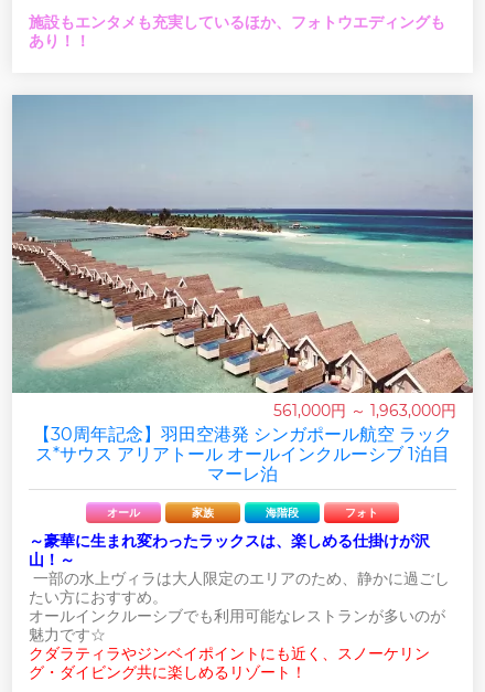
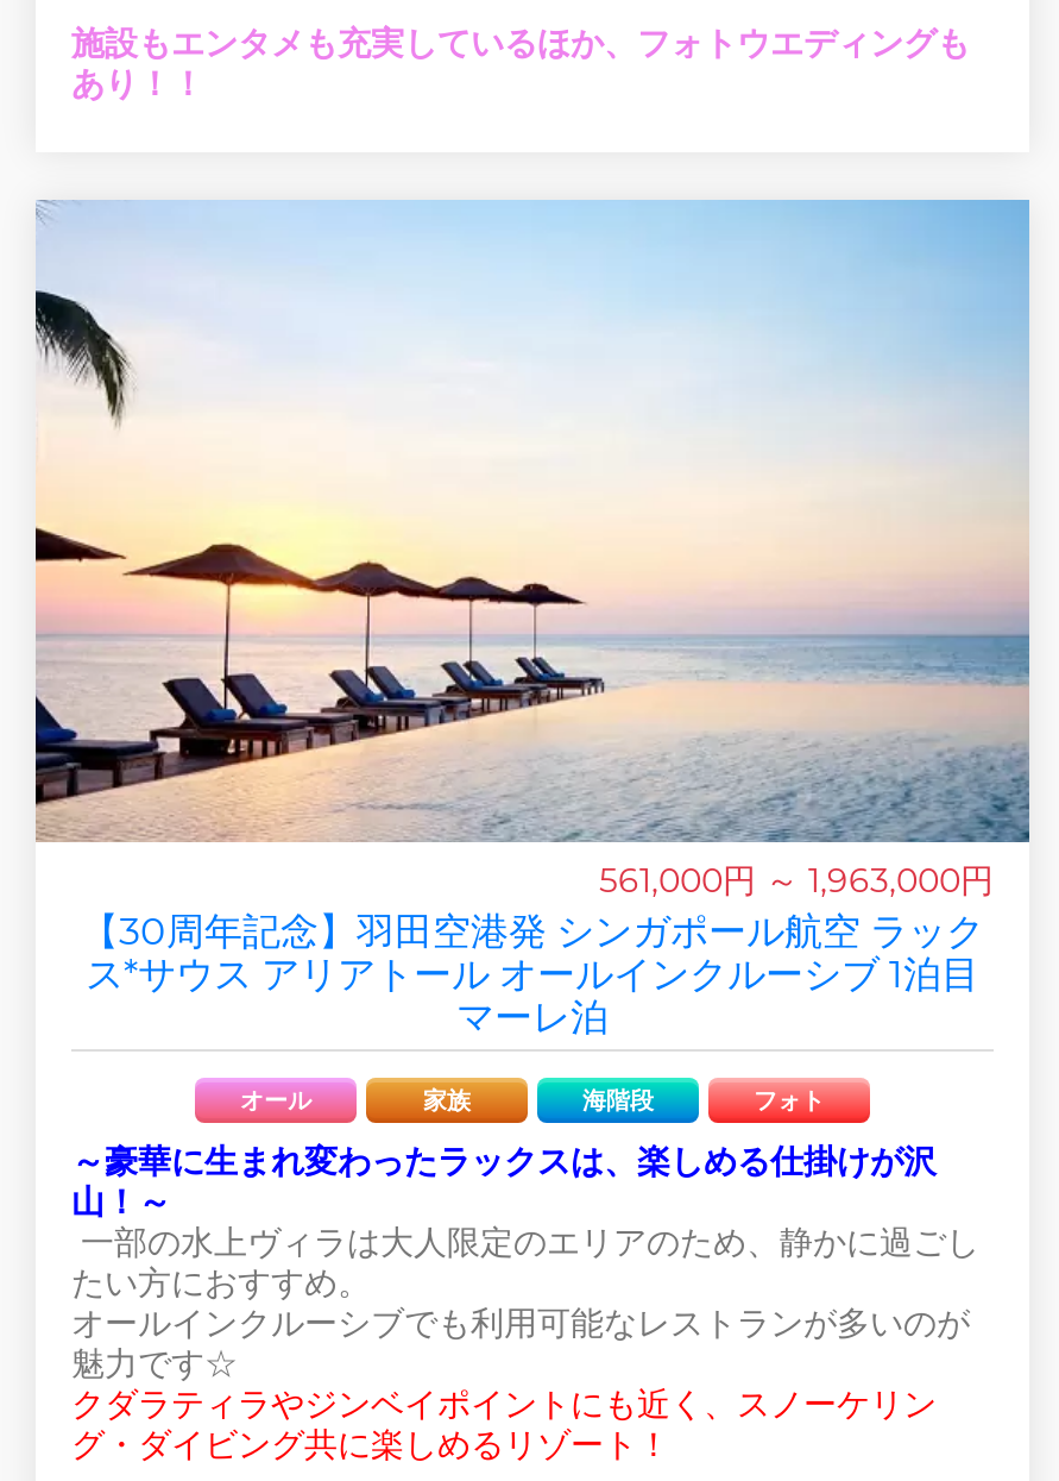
- [image]
+ [image]
